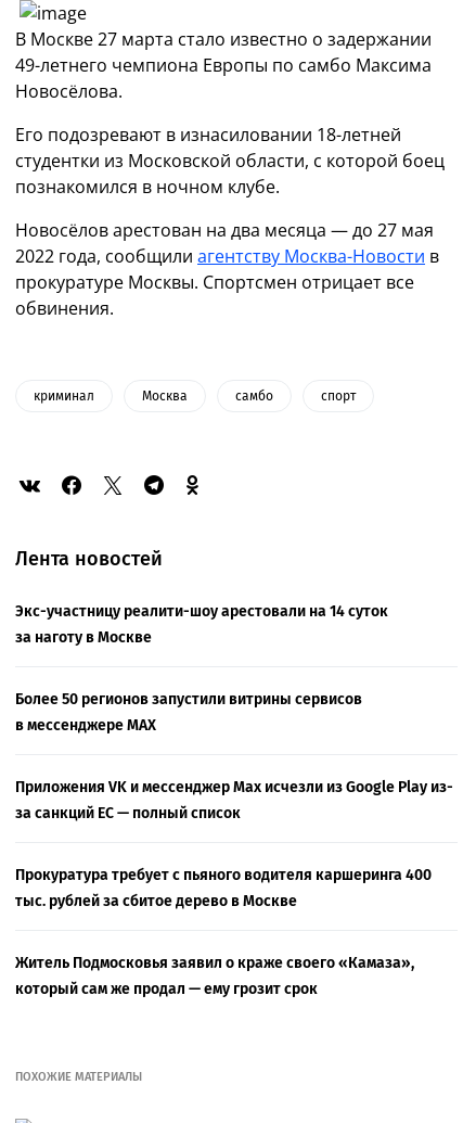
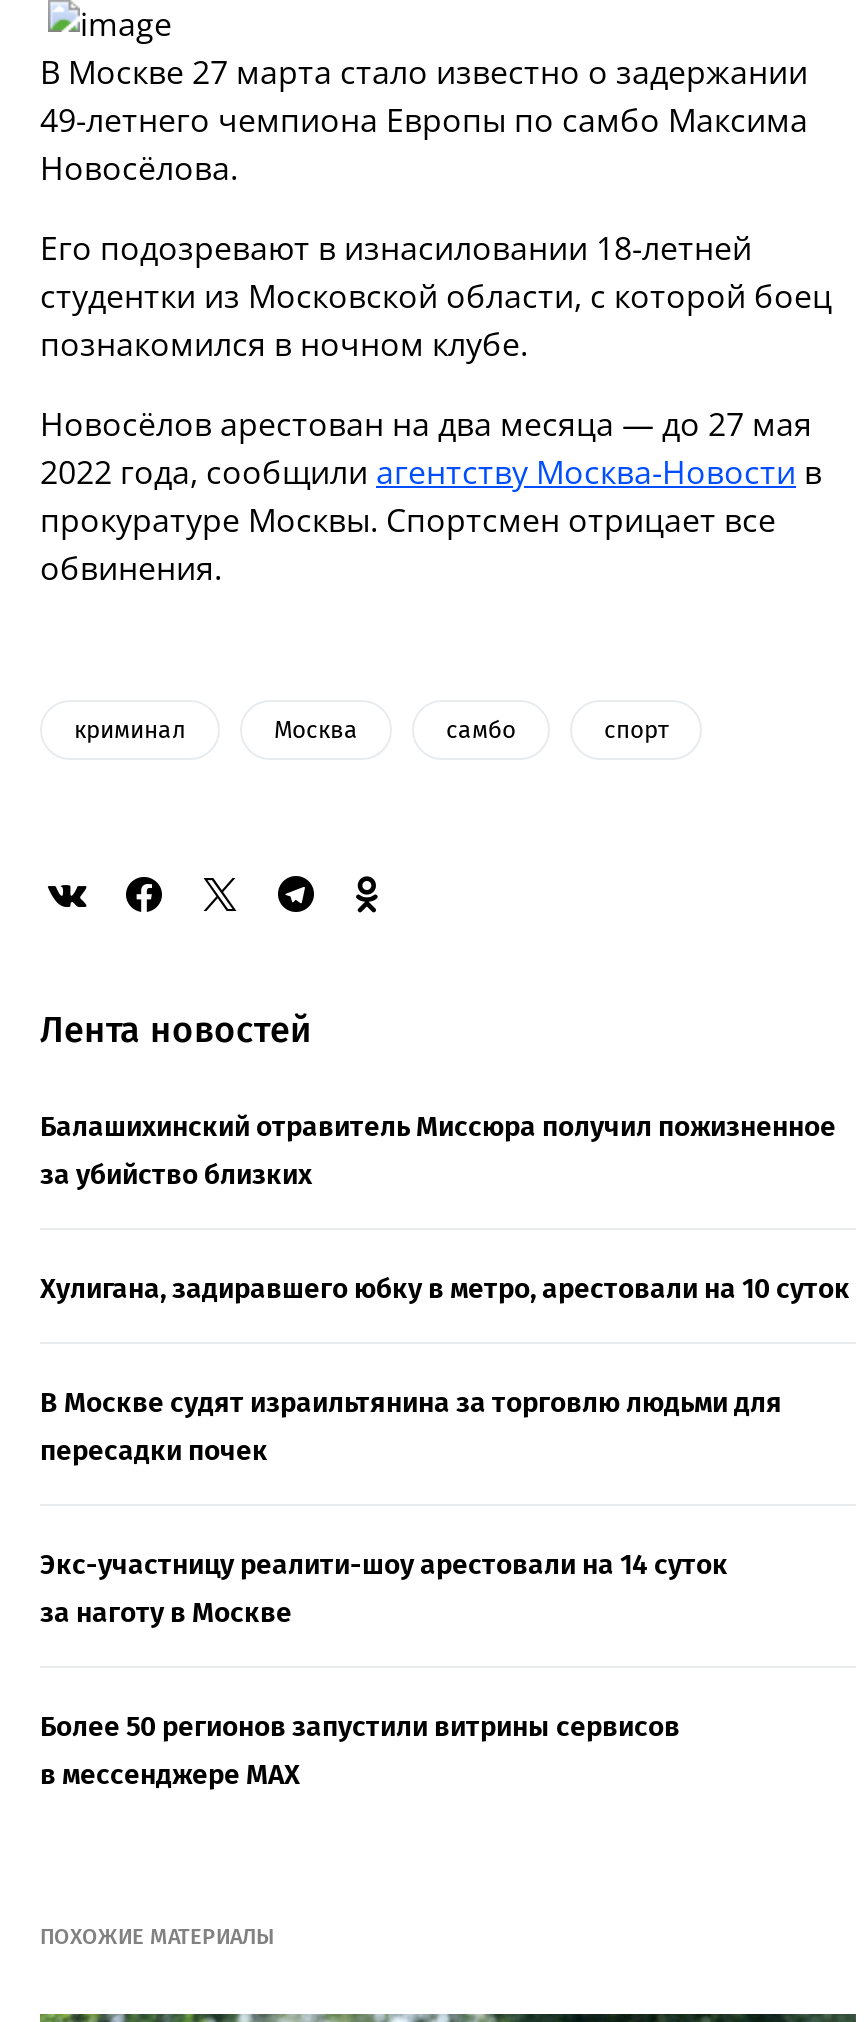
+ Балашихинский отравитель Миссюра получил пожизненное
+ за убийство близких
+ Хулигана, задиравшего юбку в метро, арестовали на 10 суток
+ В Москве судят израильтянина за торговлю людьми для
+ пересадки почек

moved down: Экс-участницу реалити-шоу арестовали на 14 суток | за наготу в Москве | Более 50 регионов запустили витрины сервисов | в мессенджере МАХ

- Приложения VK и мессенджер Max исчезли из Google Play из-
- за санкций ЕС — полный список
- Прокуратура требует с пьяного водителя каршеринга 400
- тыс. рублей за сбитое дерево в Москве
- Житель Подмосковья заявил о краже своего «Камаза»,
- который сам же продал — ему грозит срок
